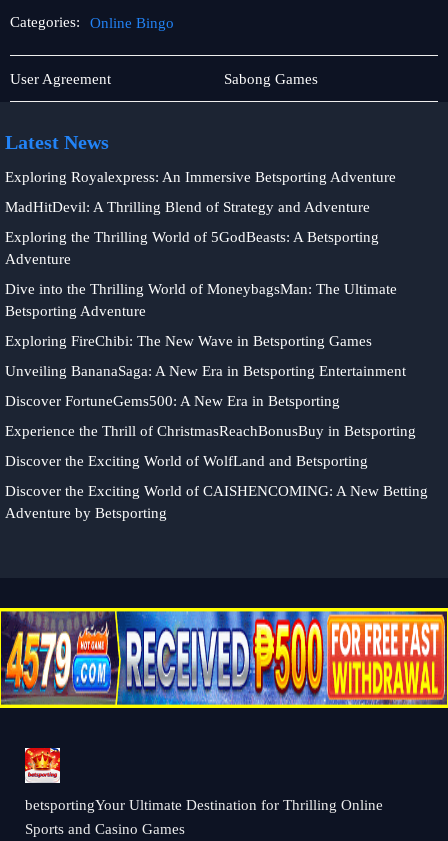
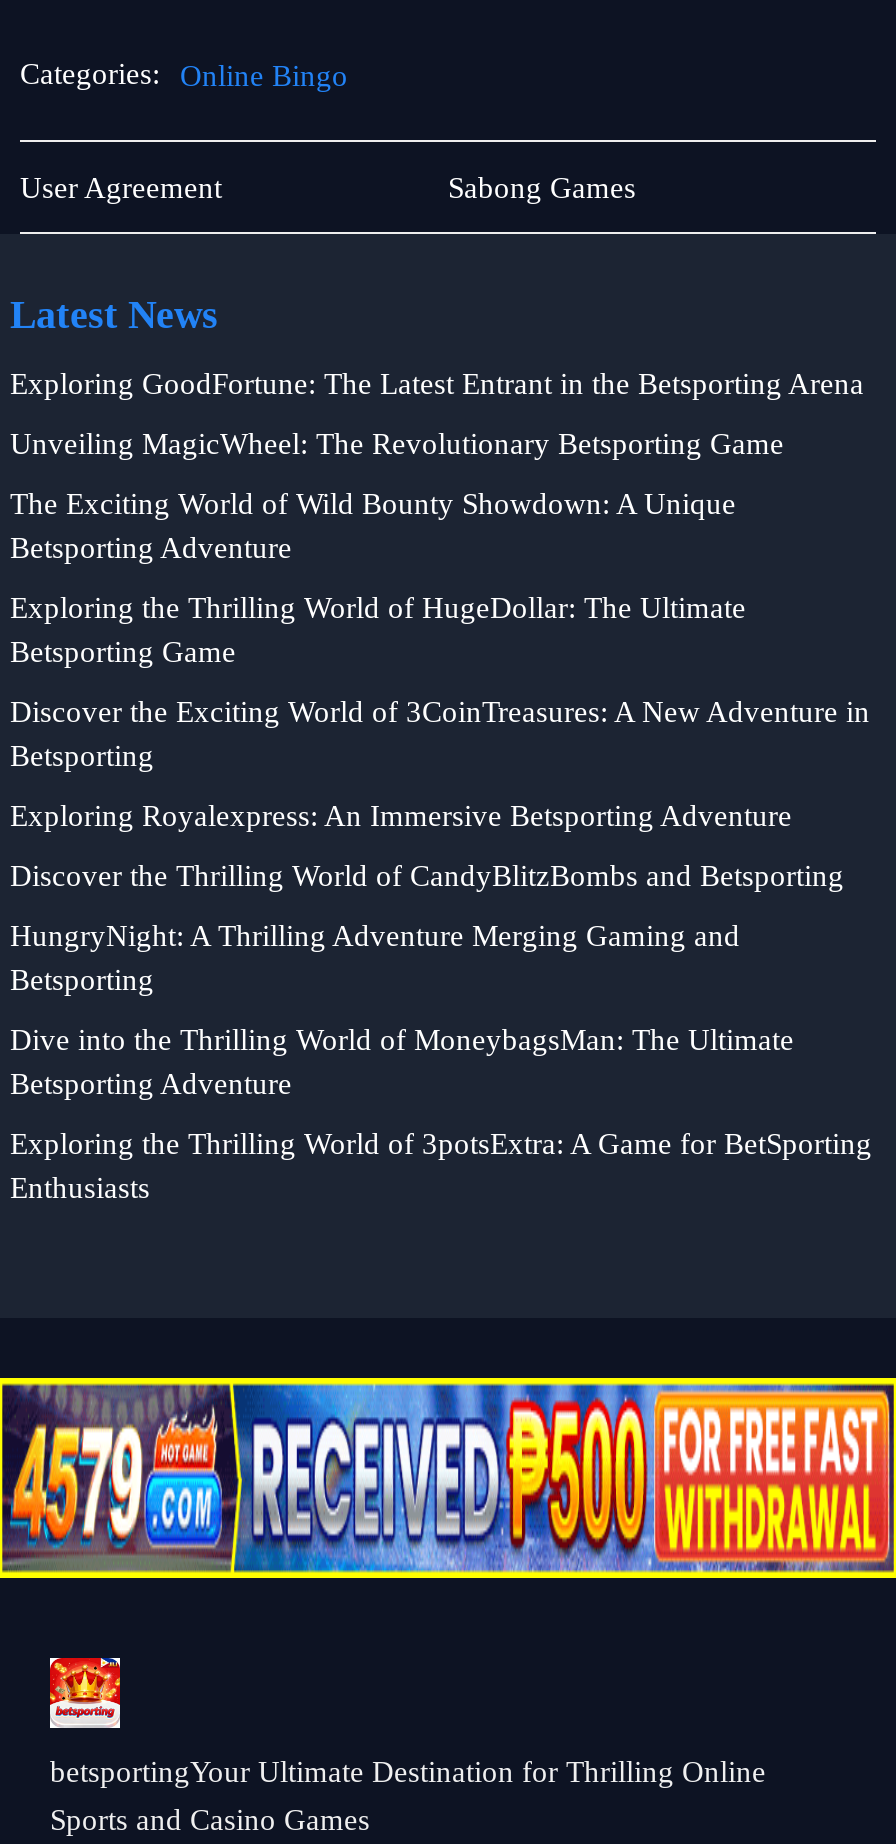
+ Exploring GoodFortune: The Latest Entrant in the Betsporting Arena
+ Unveiling MagicWheel: The Revolutionary Betsporting Game
+ The Exciting World of Wild Bounty Showdown: A Unique
+ Betsporting Adventure
+ Exploring the Thrilling World of HugeDollar: The Ultimate
+ Betsporting Game
+ Discover the Exciting World of 3CoinTreasures: A New Adventure in
+ Betsporting

moved down: Exploring Royalexpress: An Immersive Betsporting Adventure

- MadHitDevil: A Thrilling Blend of Strategy and Adventure
+ Discover the Thrilling World of CandyBlitzBombs and Betsporting

- Exploring the Thrilling World of 5GodBeasts: A Betsporting
- Adventure
+ HungryNight: A Thrilling Adventure Merging Gaming and
+ Betsporting

moved down: Dive into the Thrilling World of MoneybagsMan: The Ultimate | Betsporting Adventure

- Exploring FireChibi: The New Wave in Betsporting Games
- Unveiling BananaSaga: A New Era in Betsporting Entertainment
- Discover FortuneGems500: A New Era in Betsporting
- Experience the Thrill of ChristmasReachBonusBuy in Betsporting
- Discover the Exciting World of WolfLand and Betsporting
- Discover the Exciting World of CAISHENCOMING: A New Betting
- Adventure by Betsporting
+ Exploring the Thrilling World of 3potsExtra: A Game for BetSporting
+ Enthusiasts
